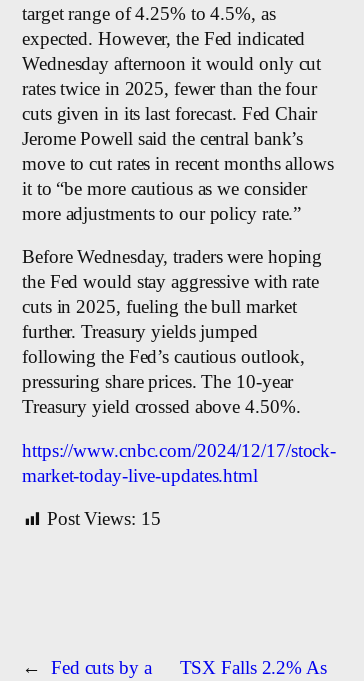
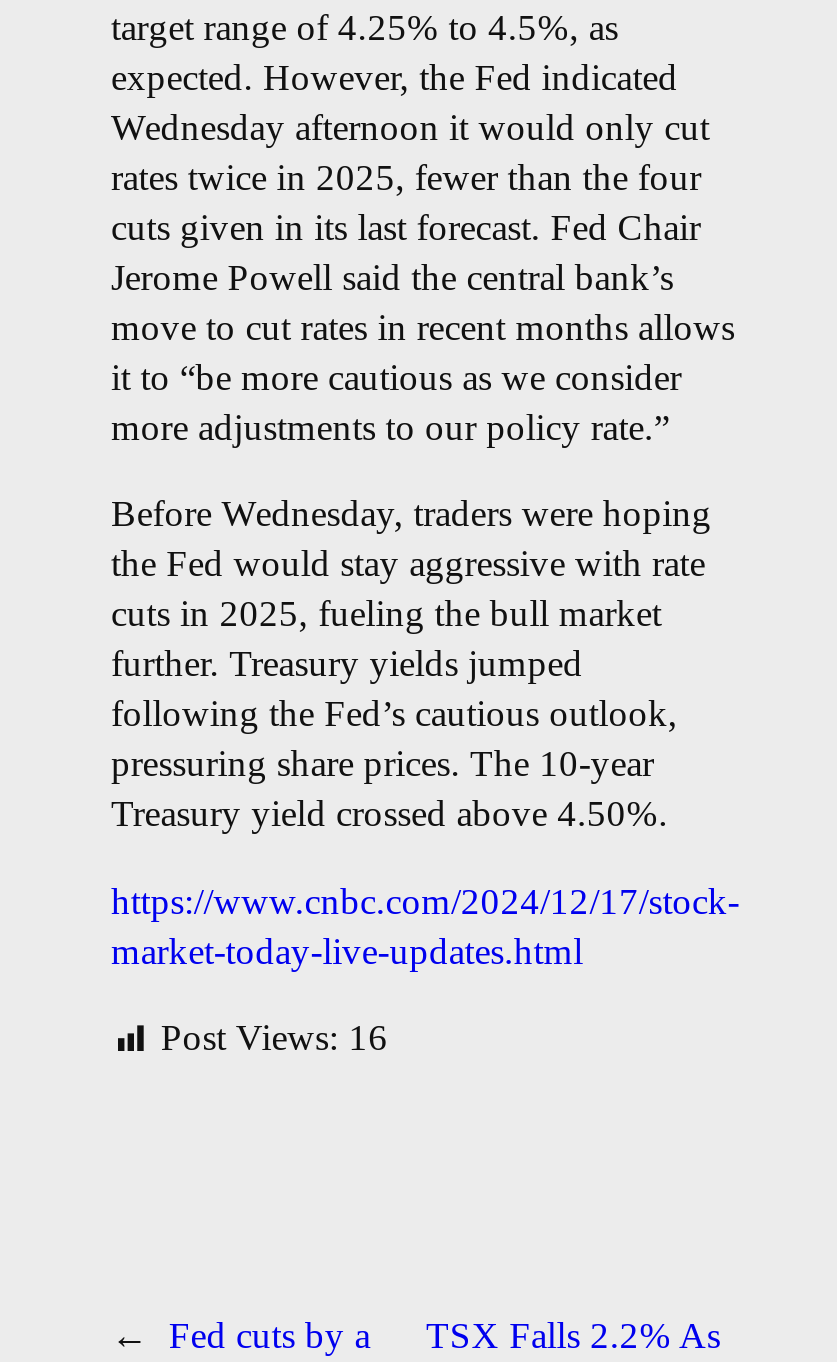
- Post Views: 15
+ Post Views: 16
